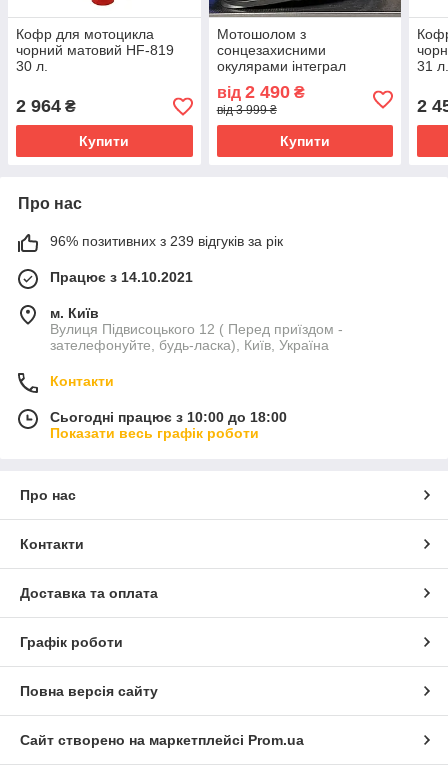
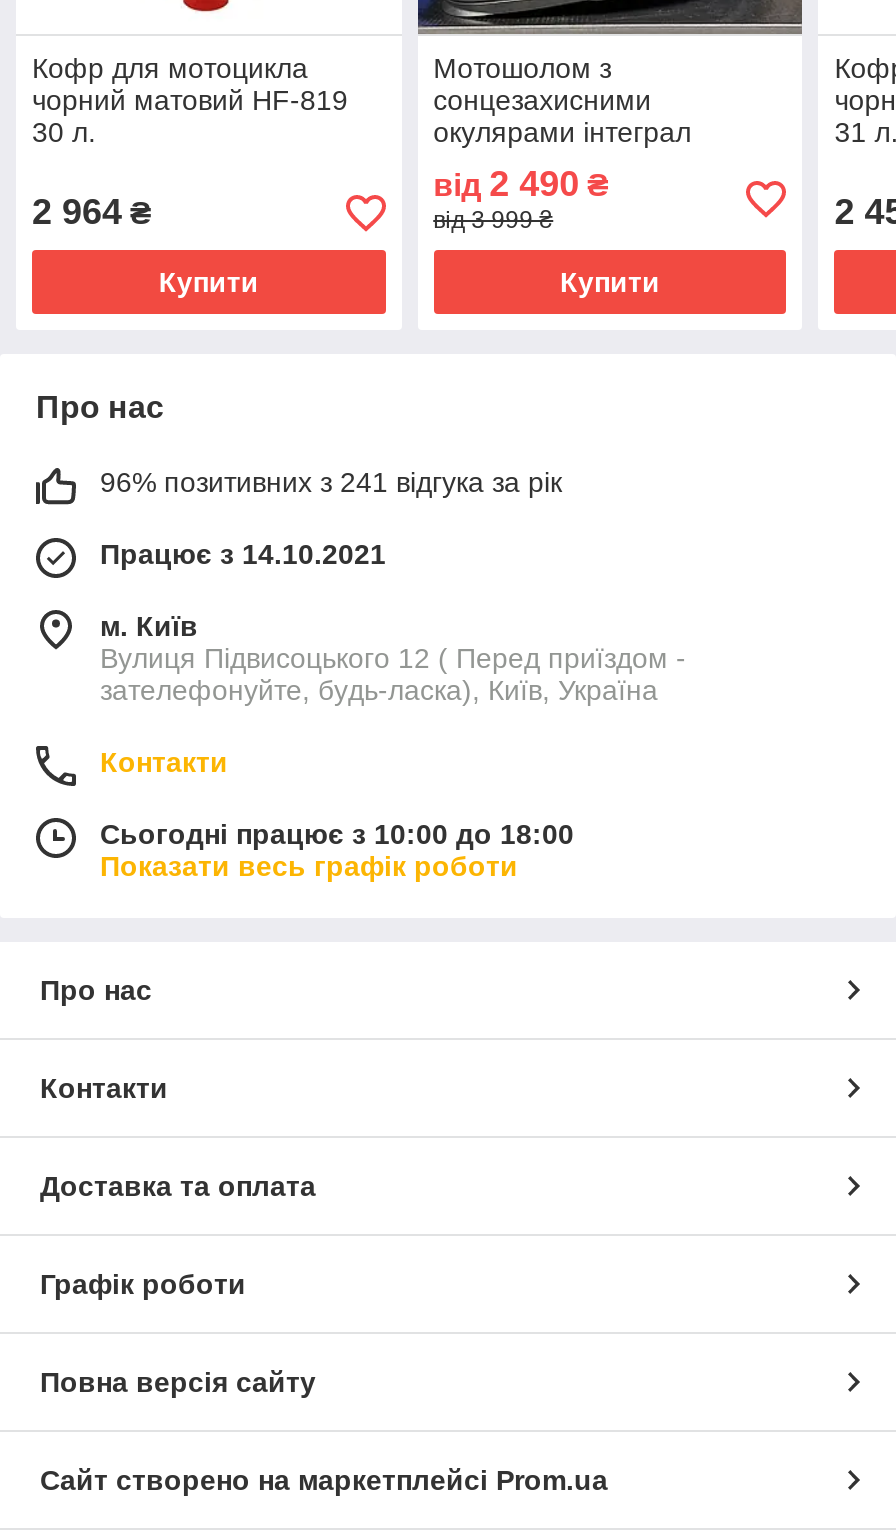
- 96% позитивних з 239 відгуків за рік
+ 96% позитивних з 241 відгука за рік
